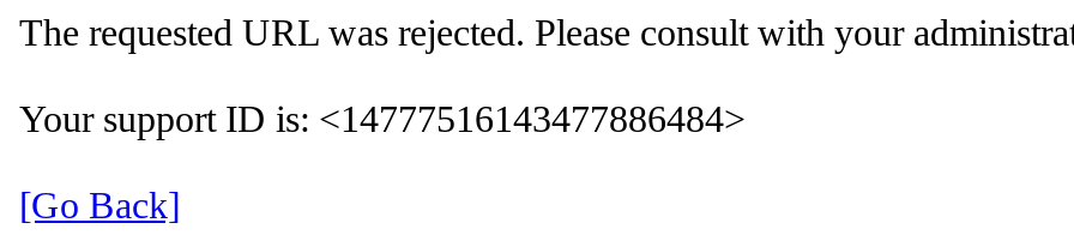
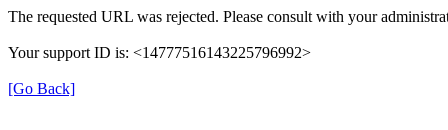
- Your support ID is: <14777516143477886484>
+ Your support ID is: <14777516143225796992>
